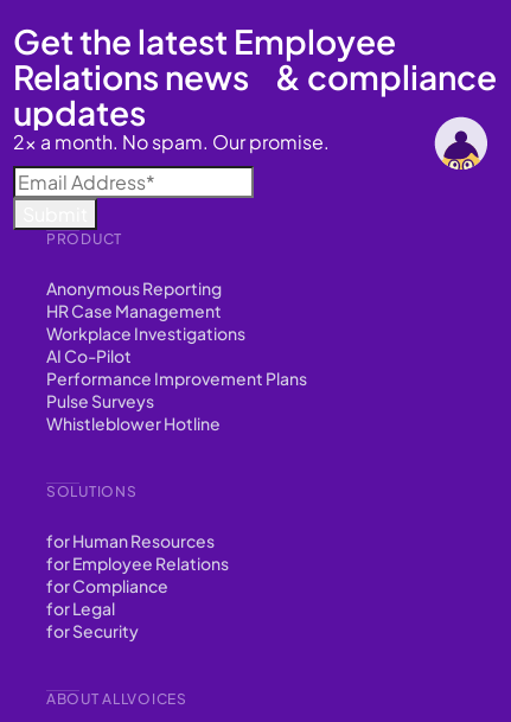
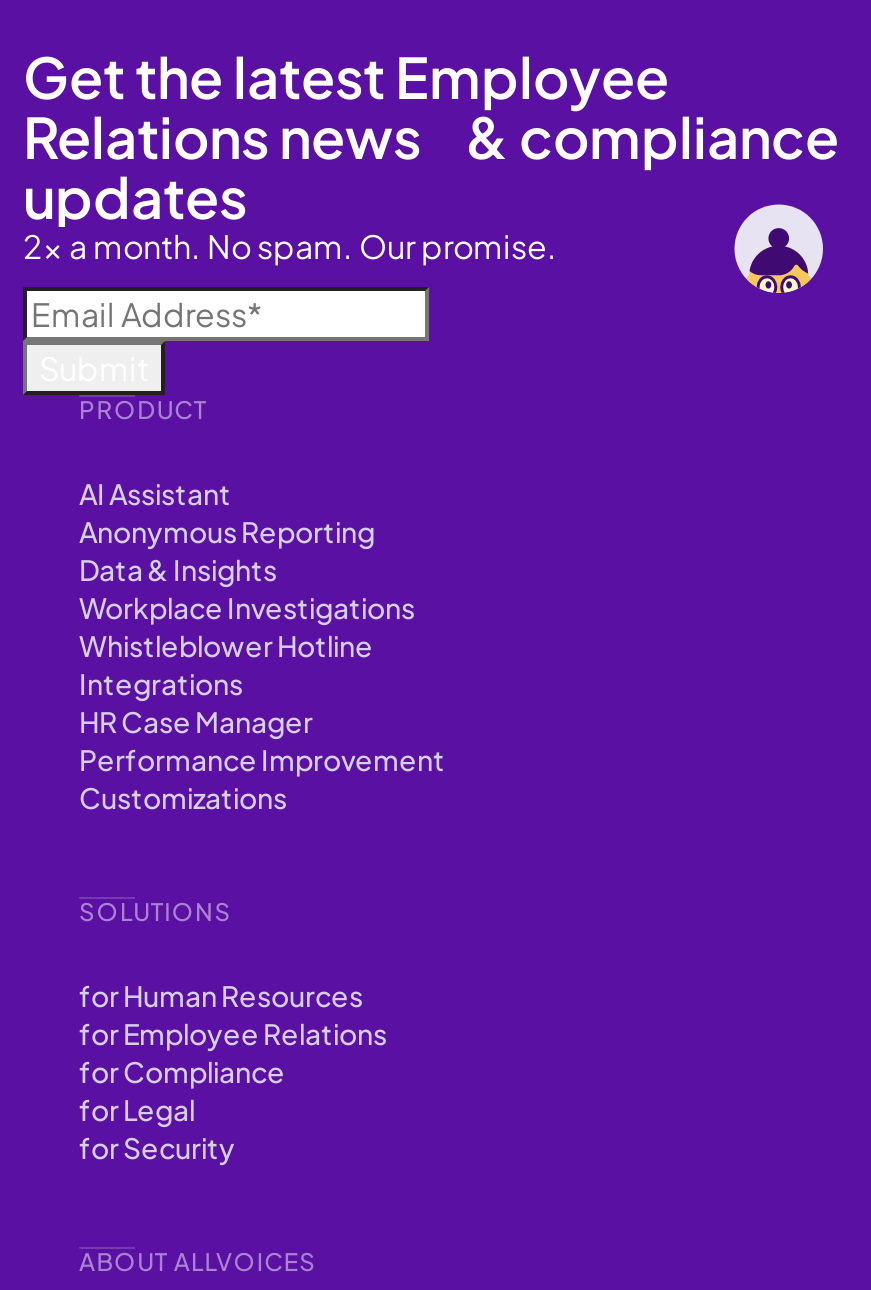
+ AI Assistant

- HR Case Management
+ Data & Insights

- AI Co-Pilot
- Performance Improvement Plans
- Pulse Surveys

moved up: Whistleblower Hotline

+ Integrations
+ HR Case Manager
+ Performance Improvement
+ Customizations
